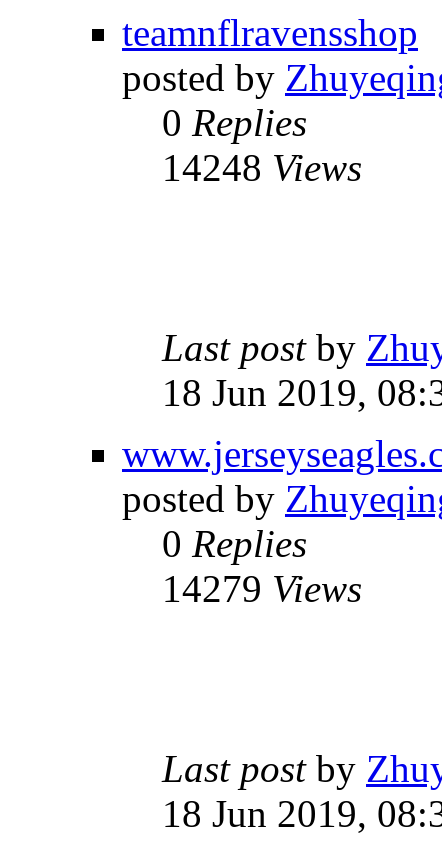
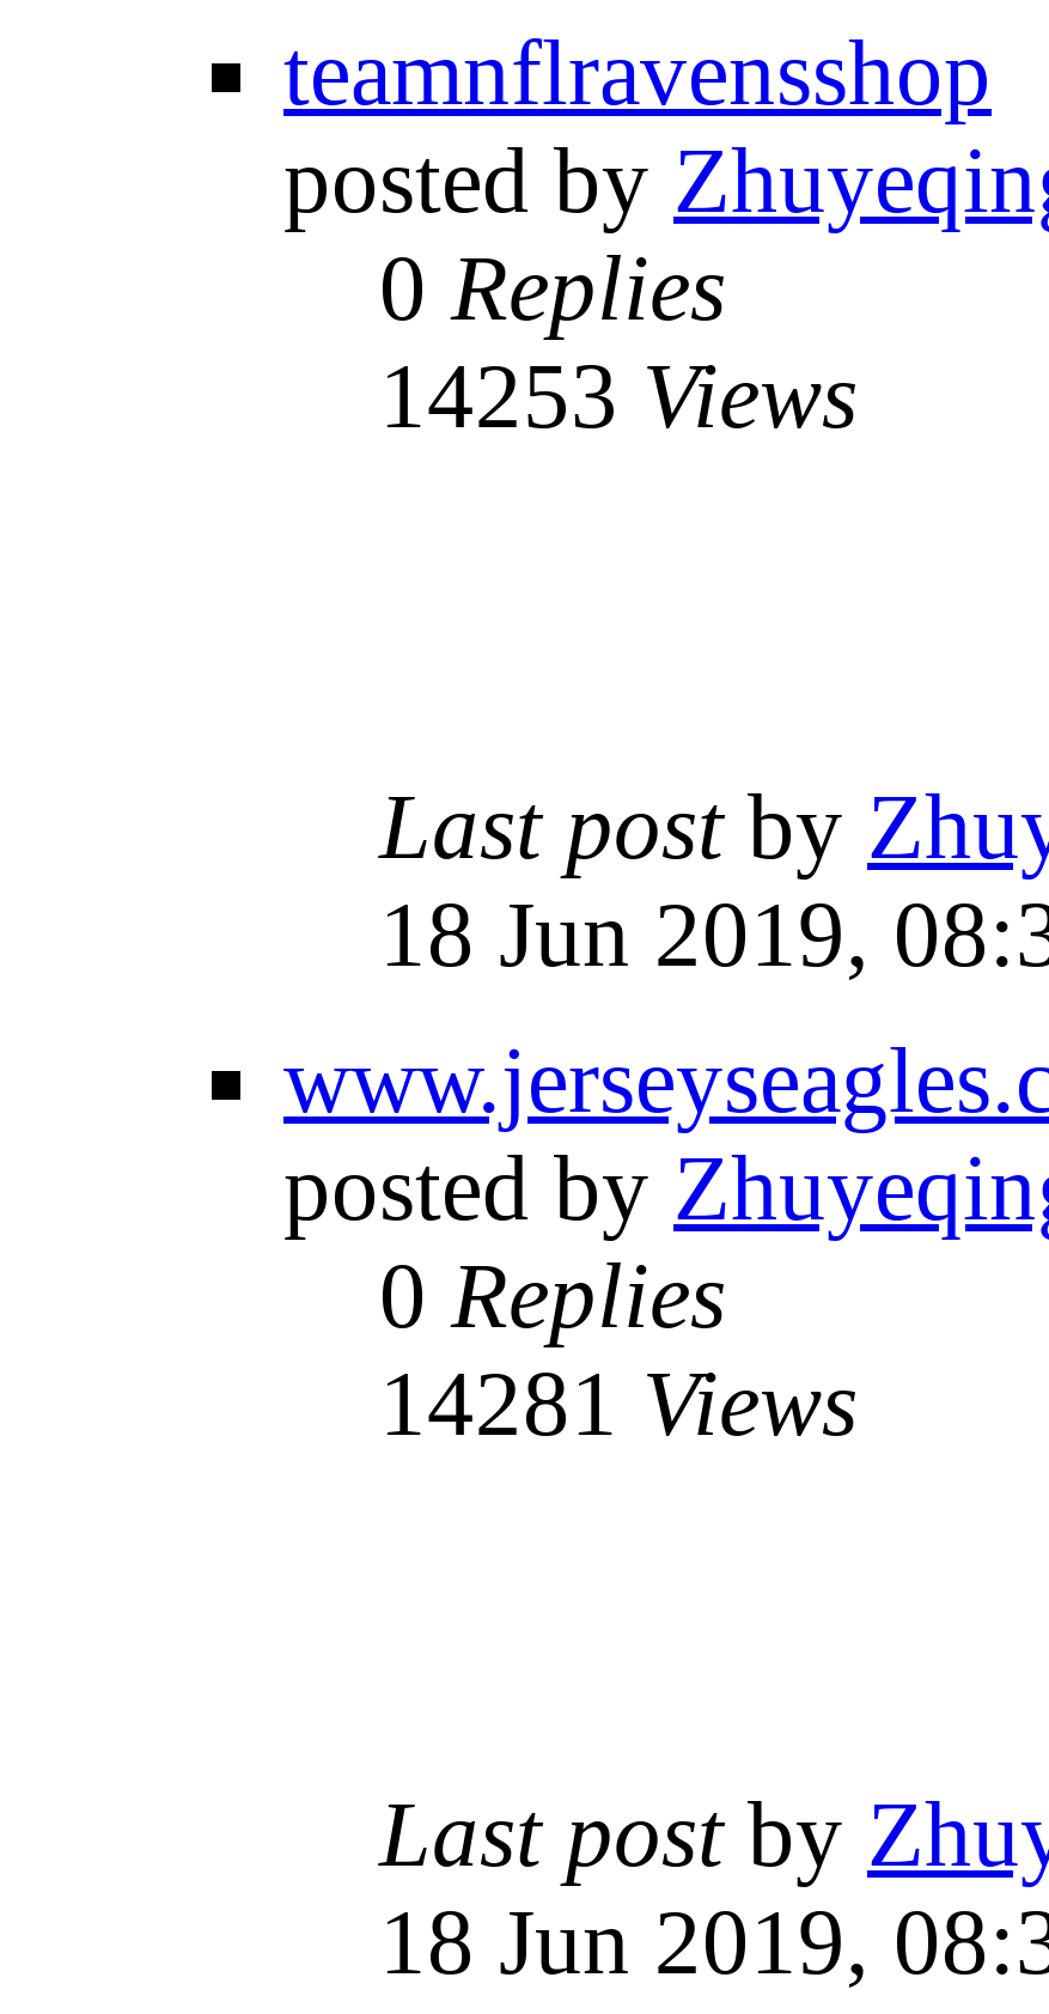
- 14248 Views
+ 14253 Views

- 14279 Views
+ 14281 Views
